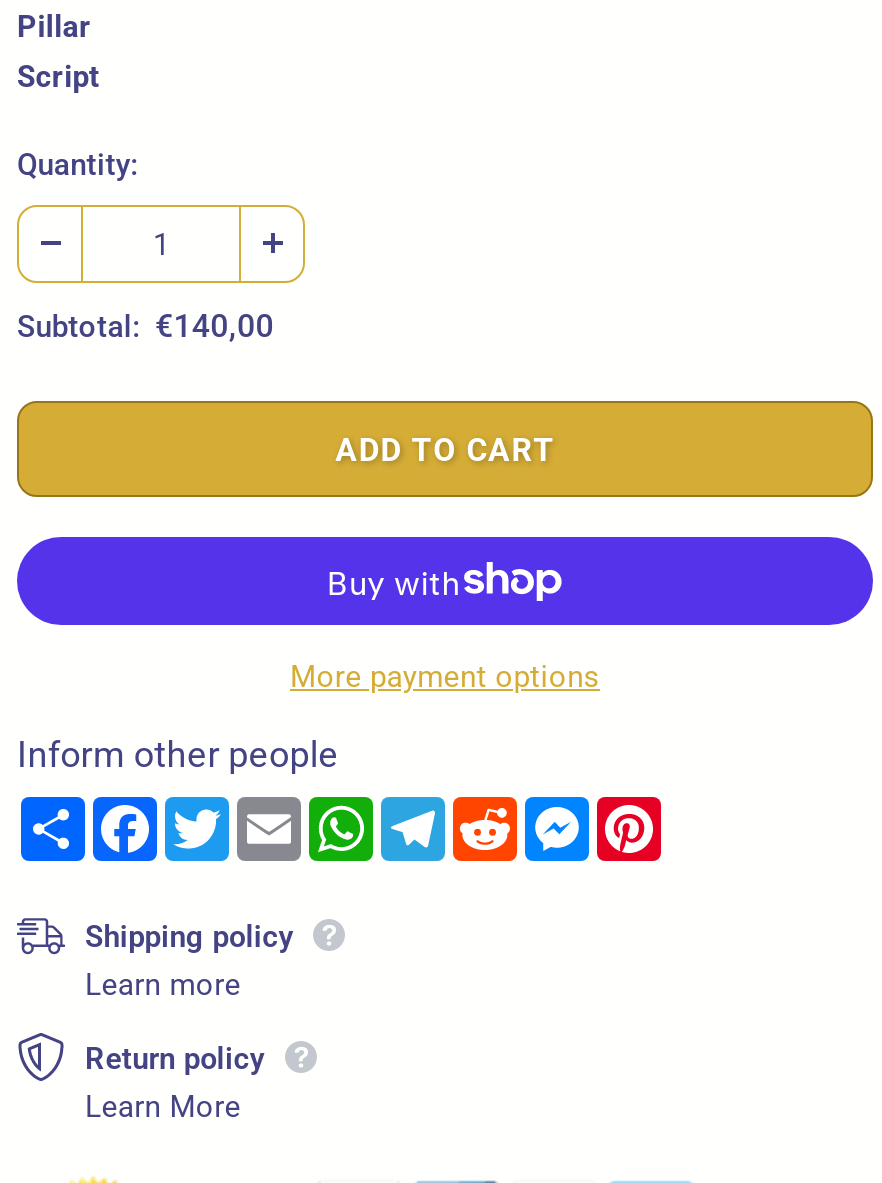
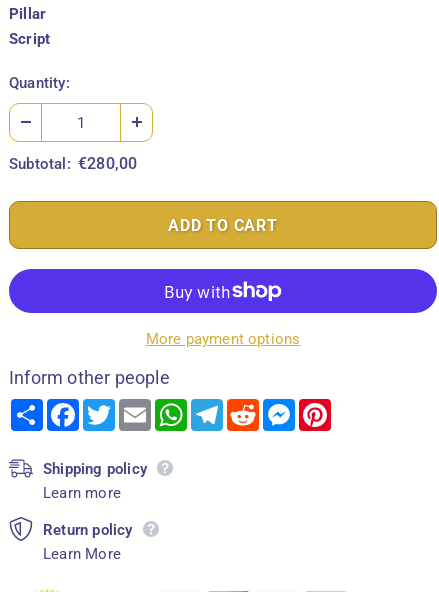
- Subtotal: €140,00
+ Subtotal: €280,00
